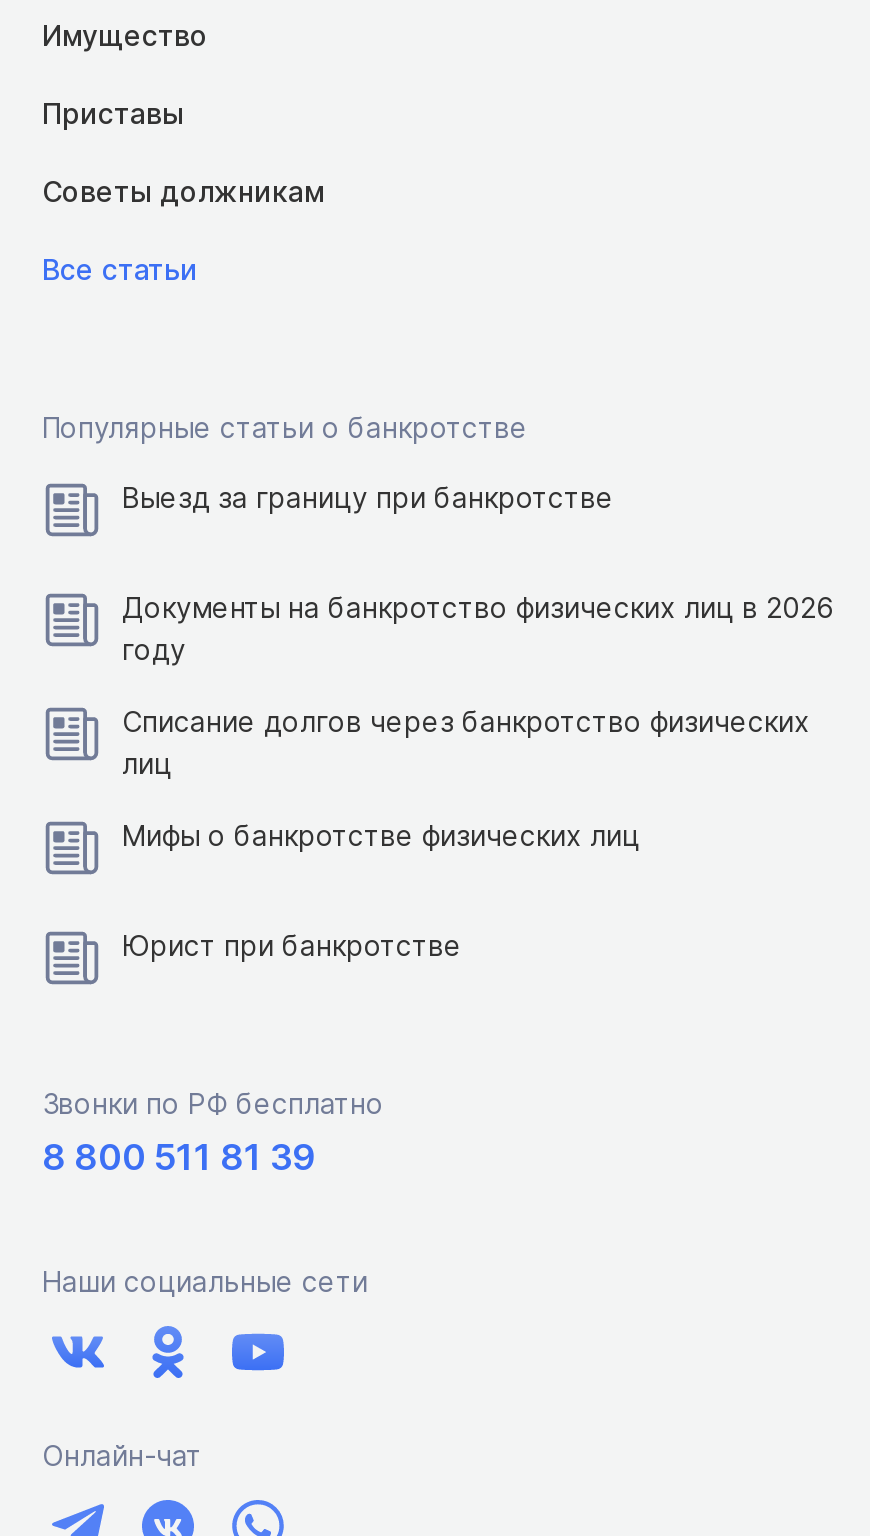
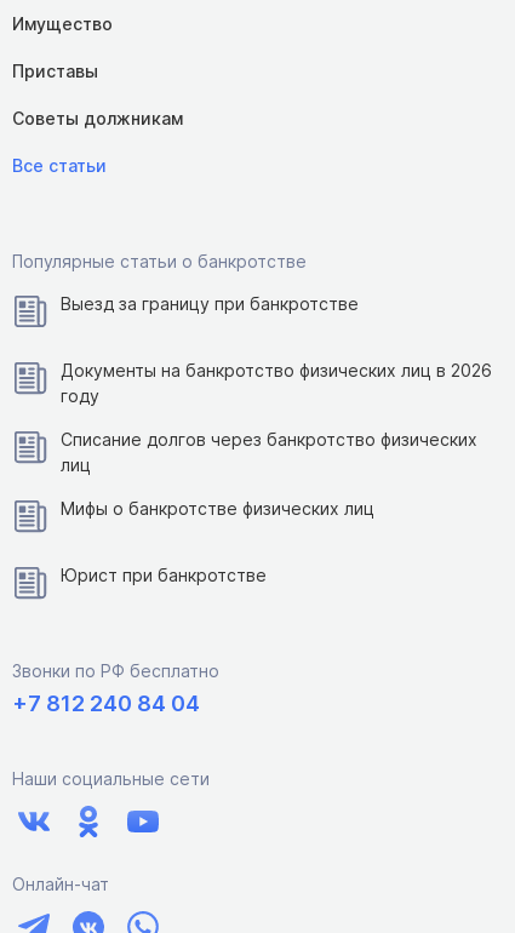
- 8 800 511 81 39
+ +7 812 240 84 04
